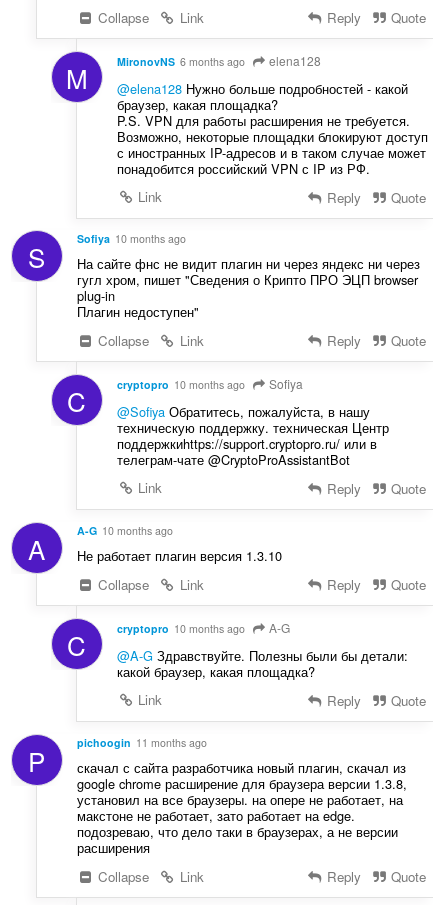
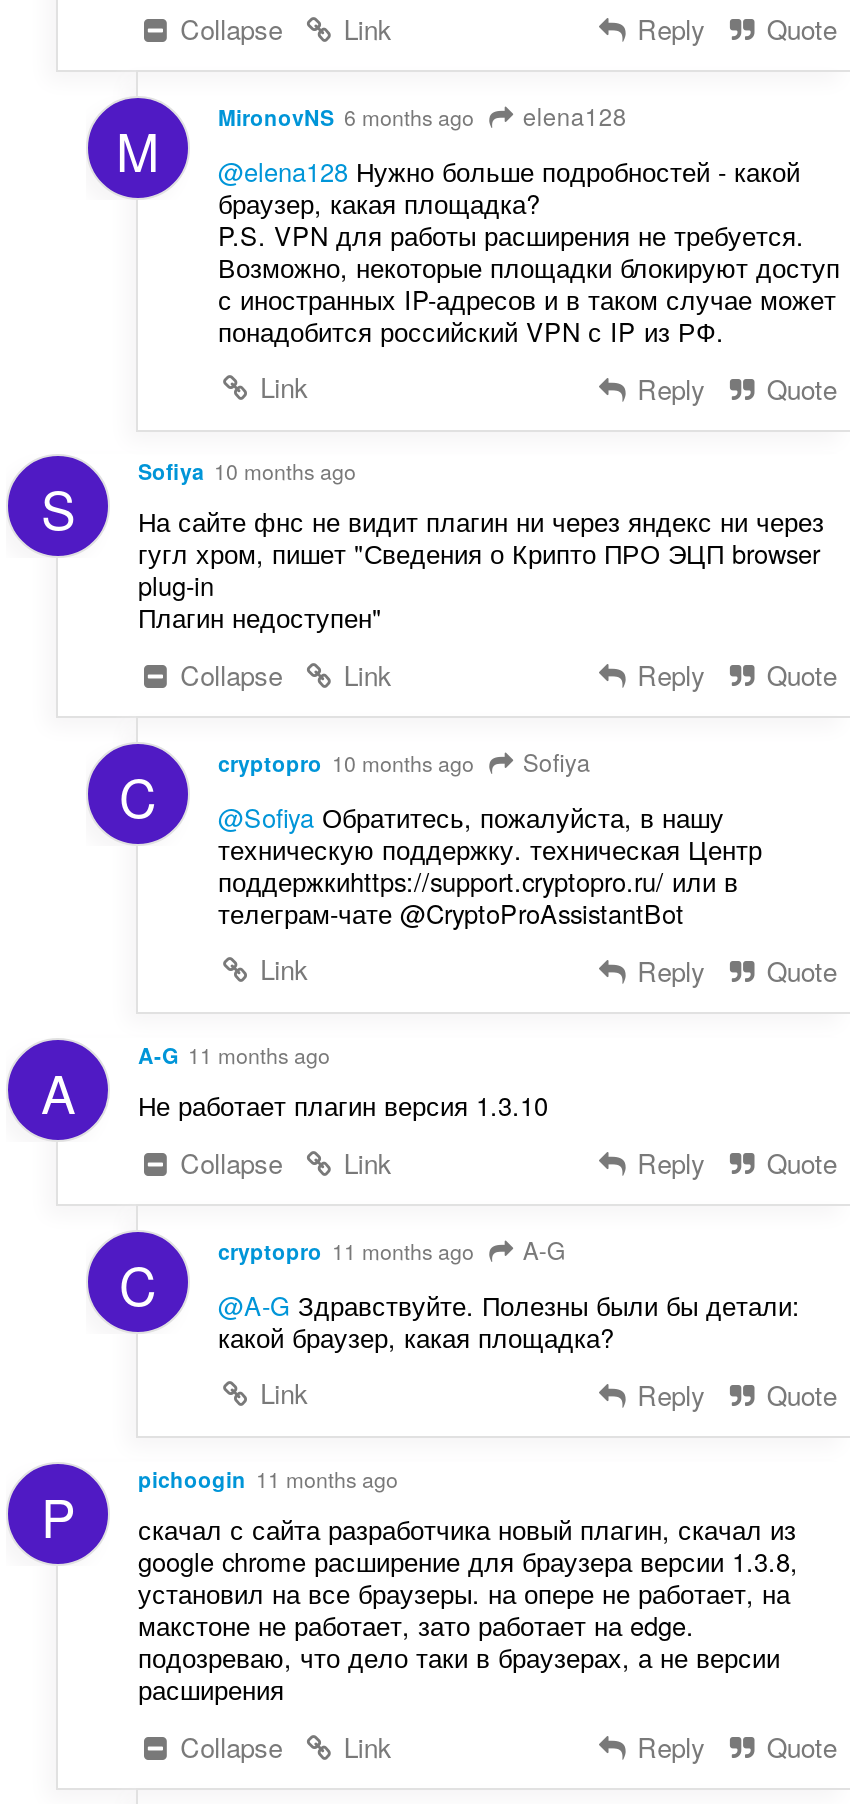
- A-G 10 months ago
+ A-G 11 months ago

- cryptopro 10 months ago
+ cryptopro 11 months ago
